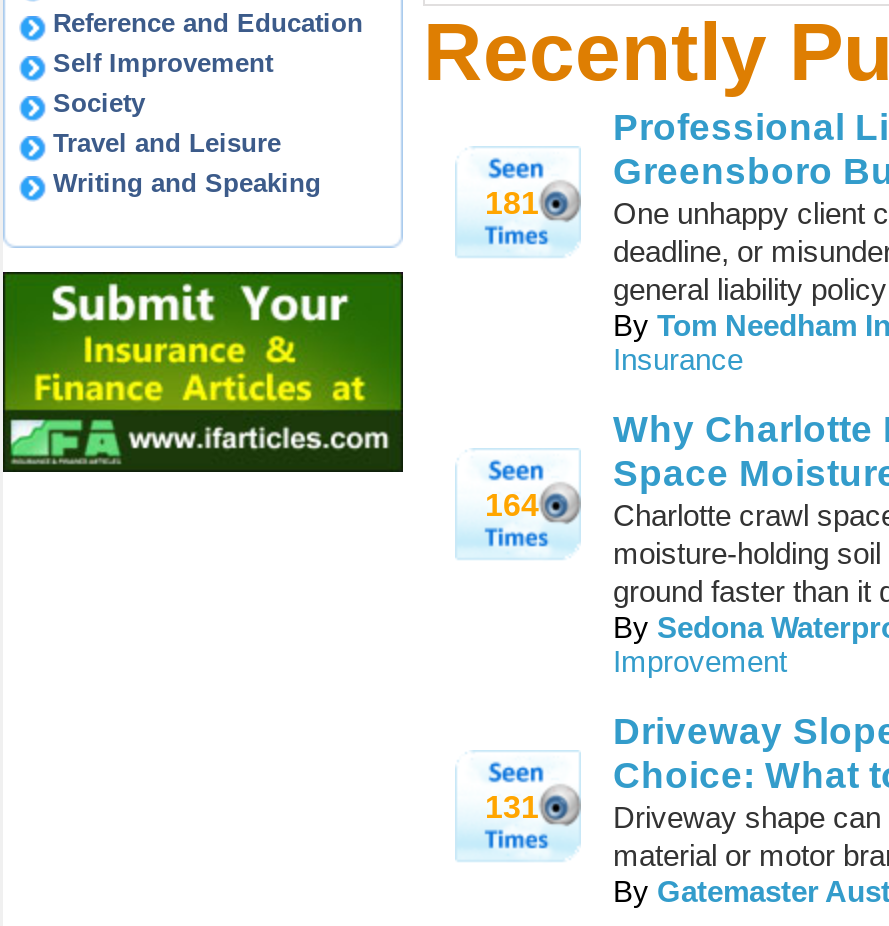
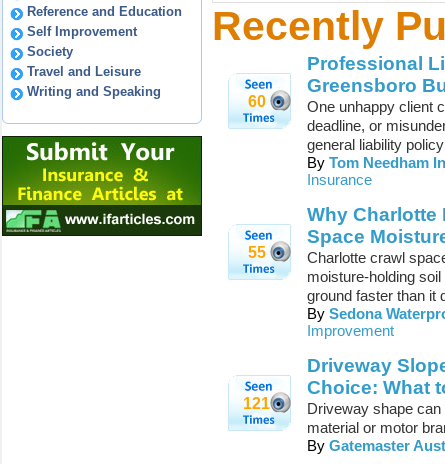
- 181
+ 60

- 164
+ 55

- 131
+ 121
